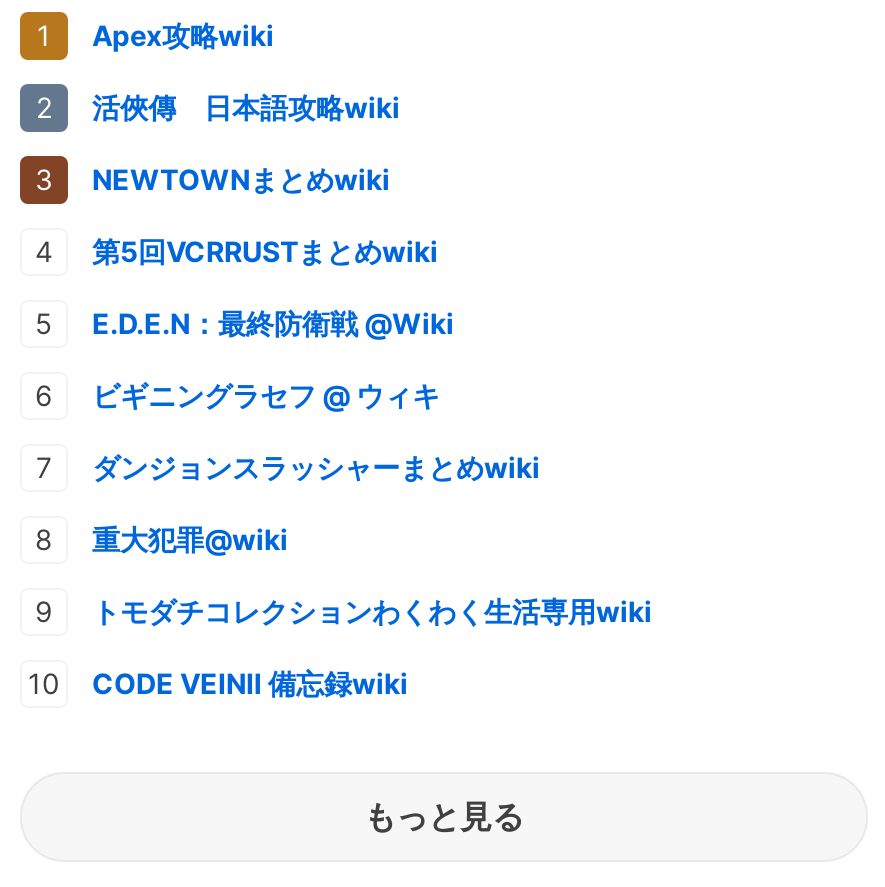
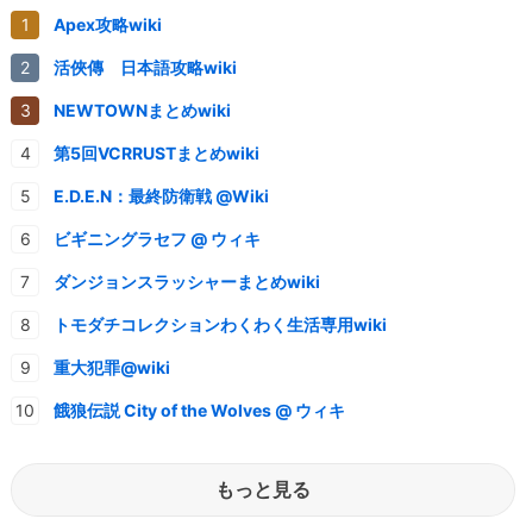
moved down: 重大犯罪@wiki

moved up: トモダチコレクションわくわく生活専用wiki

- CODE VEINⅡ 備忘録wiki
+ 餓狼伝説 City of the Wolves @ ウィキ
